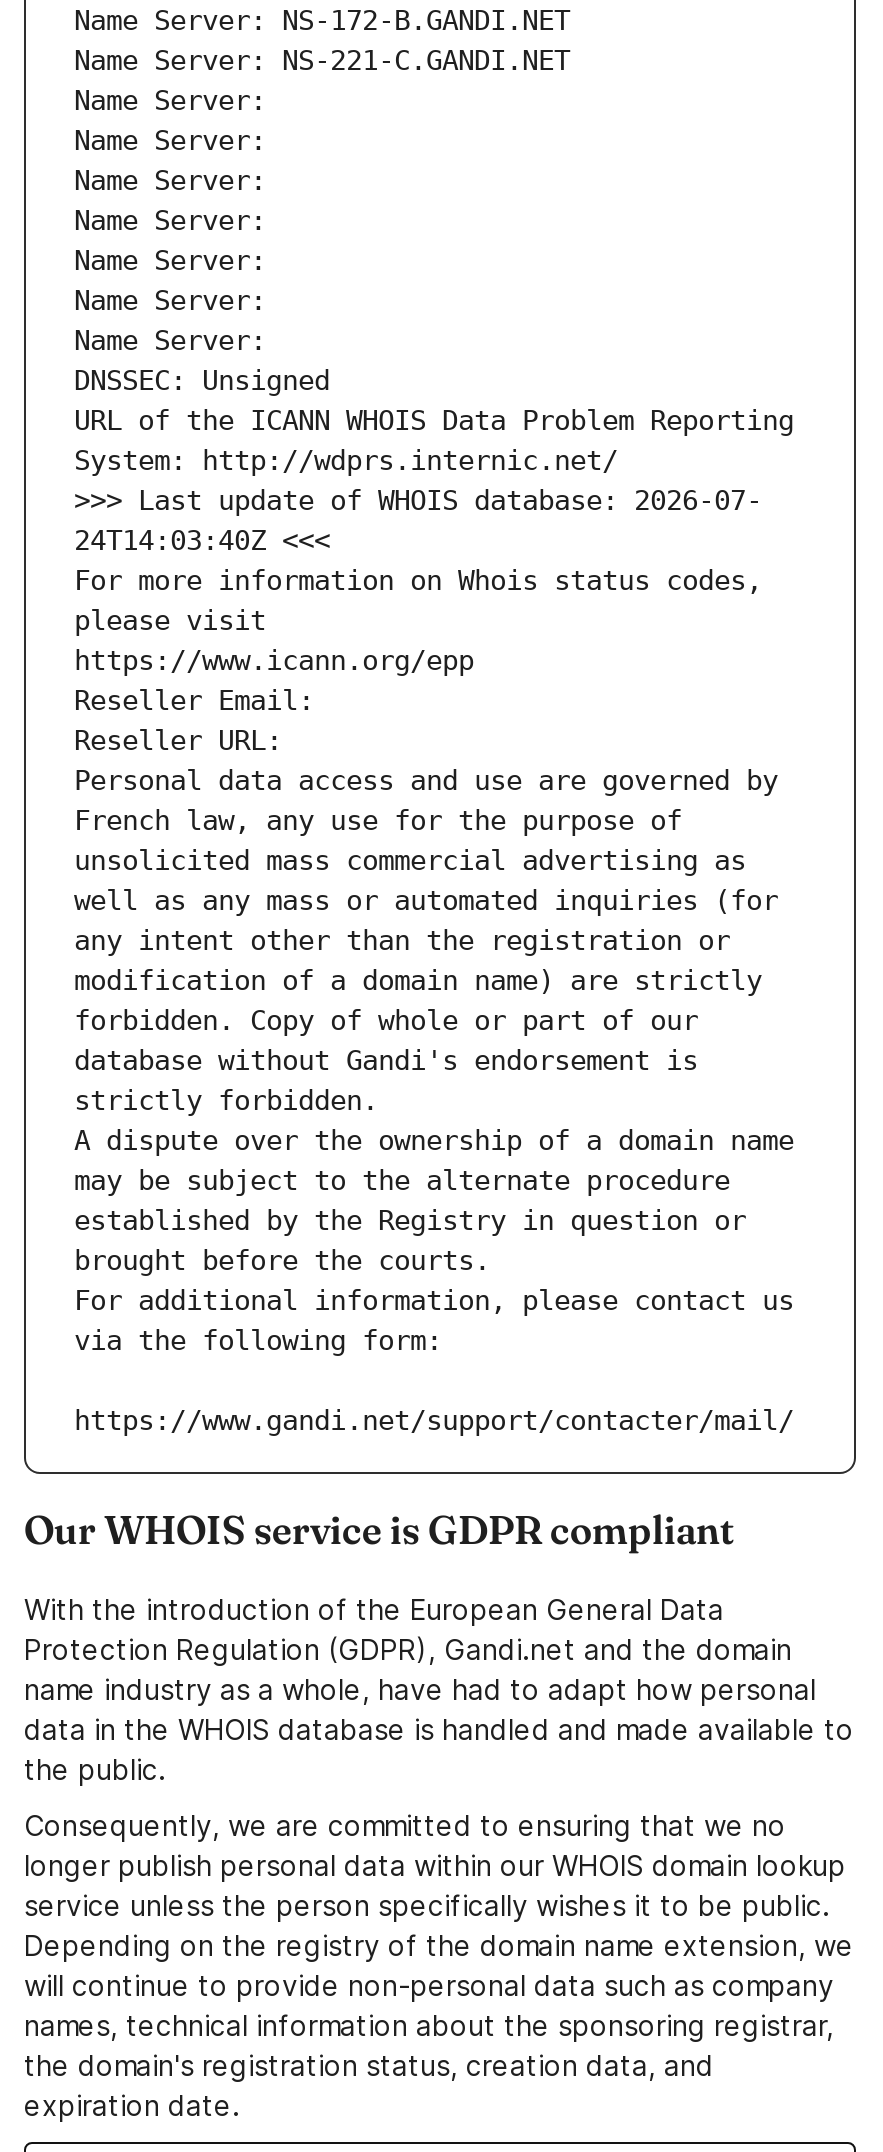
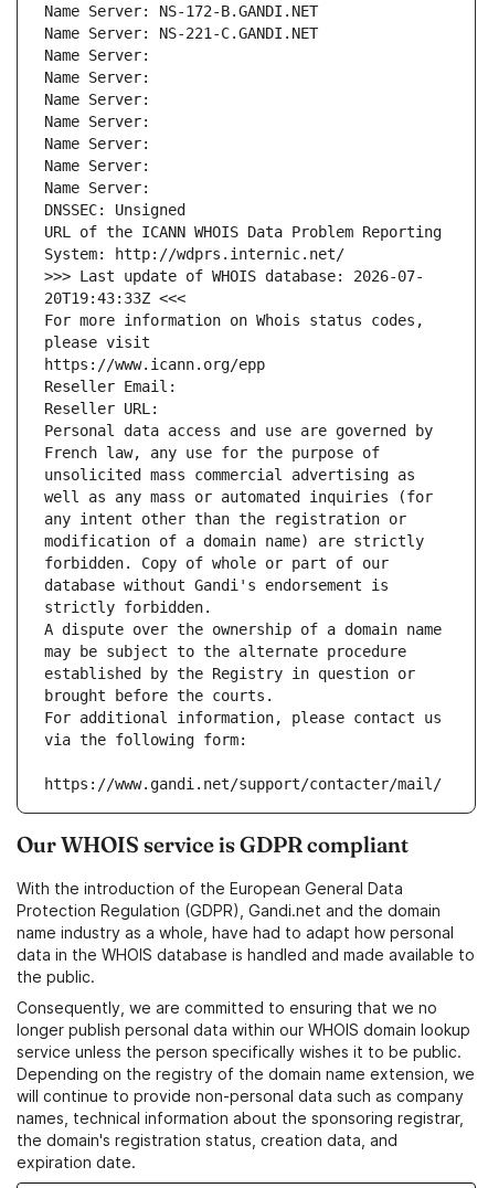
- 24T14:03:40Z <<<
+ 20T19:43:33Z <<<
